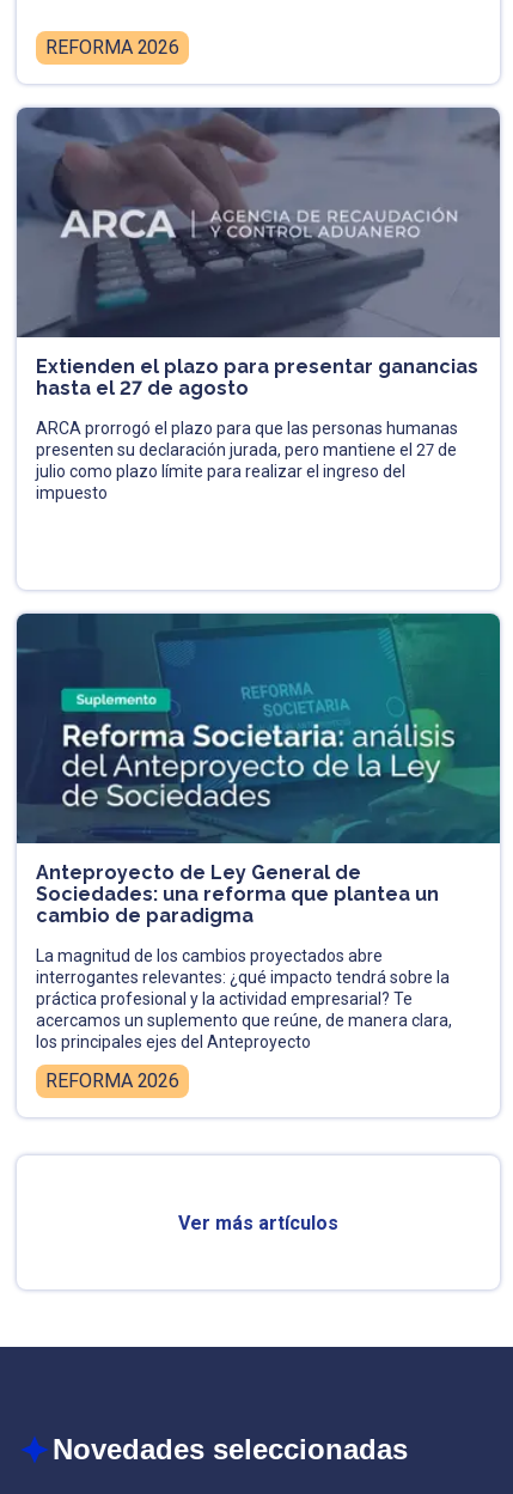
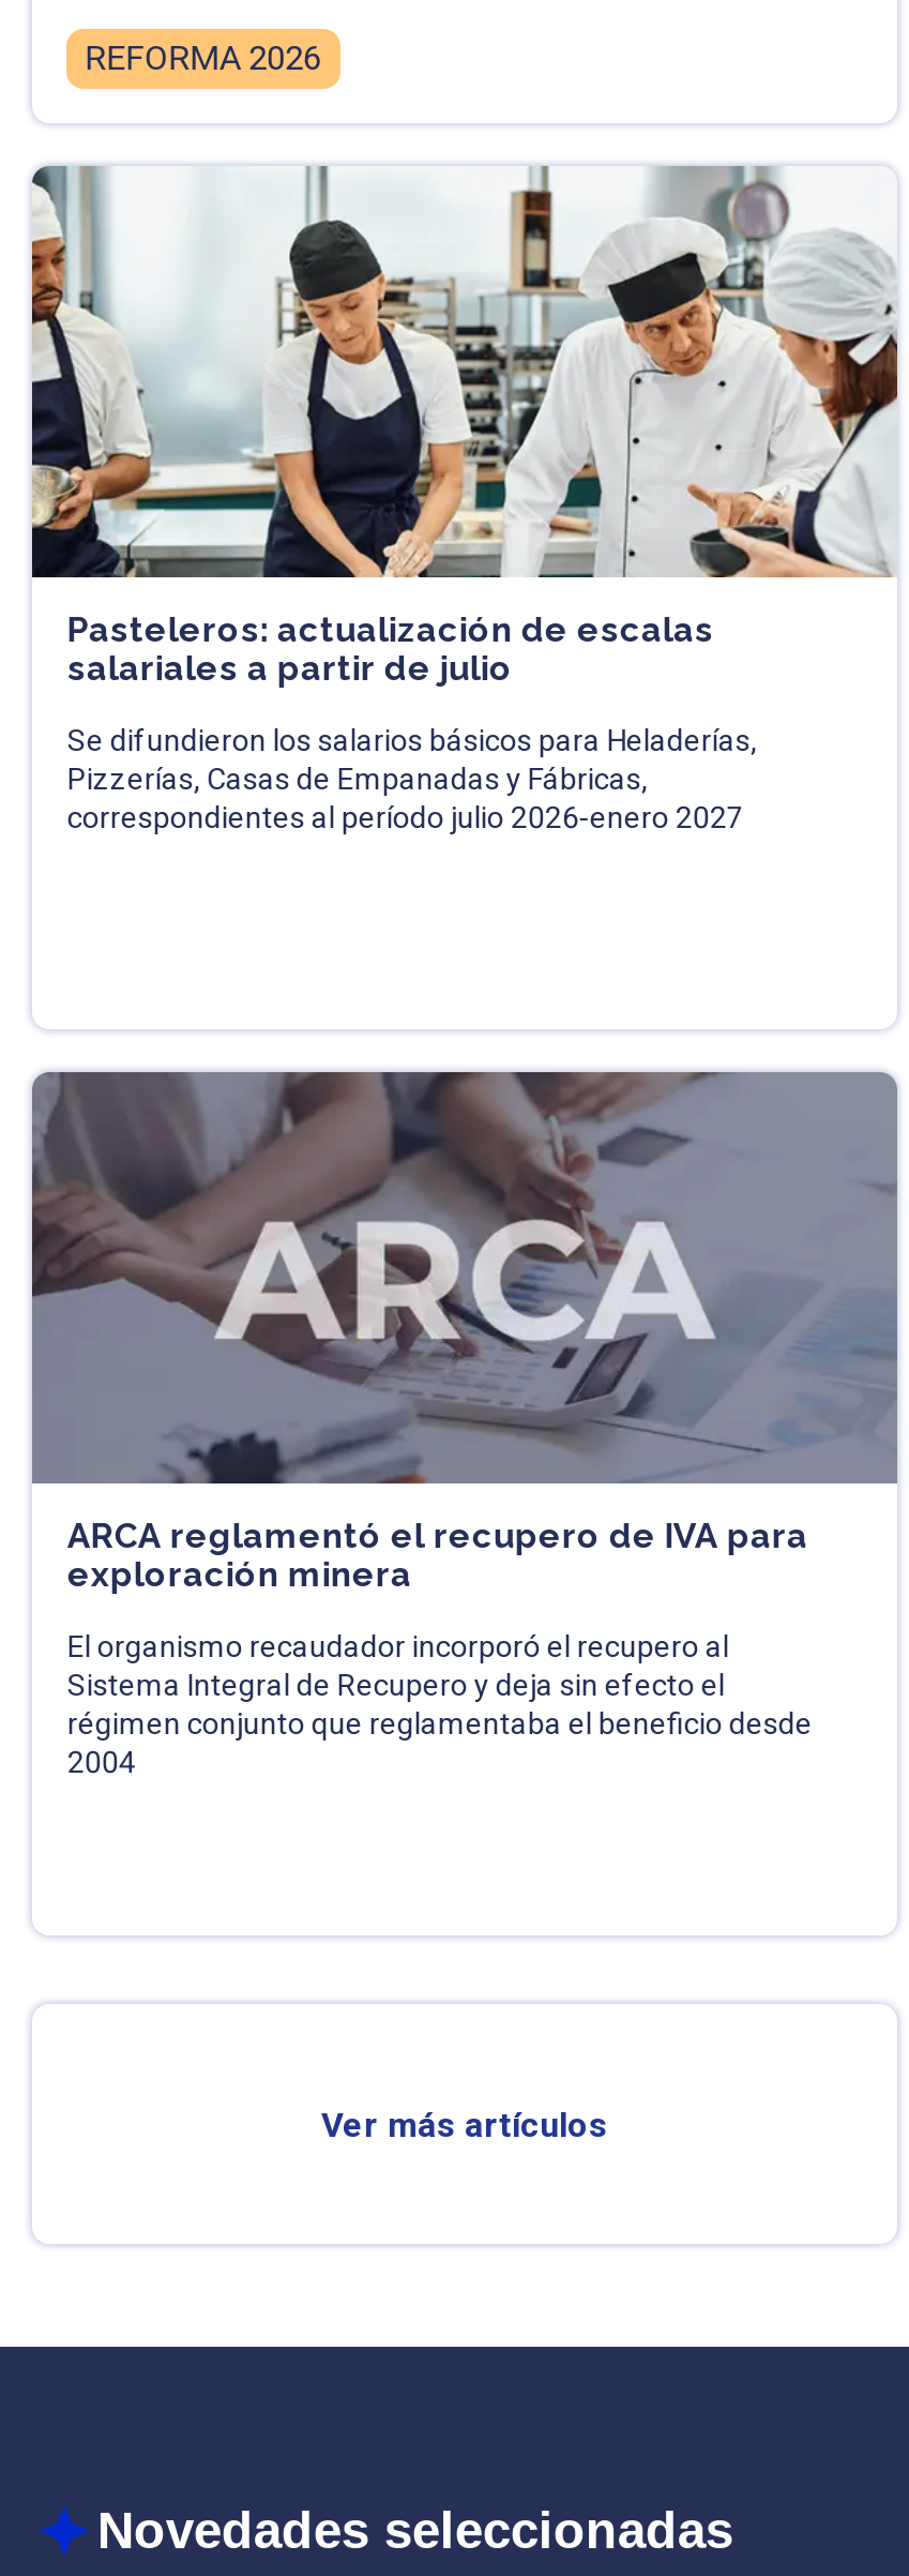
- [image]
- Extienden el plazo para presentar ganancias
- hasta el 27 de agosto
- ARCA prorrogó el plazo para que las personas humanas
- presenten su declaración jurada, pero mantiene el 27 de
- julio como plazo límite para realizar el ingreso del
- impuesto
+ [image]
+ Pasteleros: actualización de escalas
+ salariales a partir de julio
+ Se difundieron los salarios básicos para Heladerías,
+ Pizzerías, Casas de Empanadas y Fábricas,
+ correspondientes al período julio 2026-enero 2027

- [image]
- Anteproyecto de Ley General de
- Sociedades: una reforma que plantea un
- cambio de paradigma
- La magnitud de los cambios proyectados abre
- interrogantes relevantes: ¿qué impacto tendrá sobre la
- práctica profesional y la actividad empresarial? Te
- acercamos un suplemento que reúne, de manera clara,
- los principales ejes del Anteproyecto
- REFORMA 2026
+ [image]
+ ARCA reglamentó el recupero de IVA para
+ exploración minera
+ El organismo recaudador incorporó el recupero al
+ Sistema Integral de Recupero y deja sin efecto el
+ régimen conjunto que reglamentaba el beneficio desde
+ 2004
